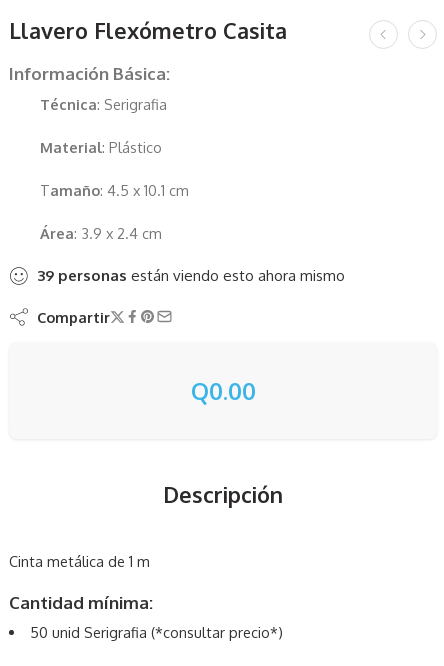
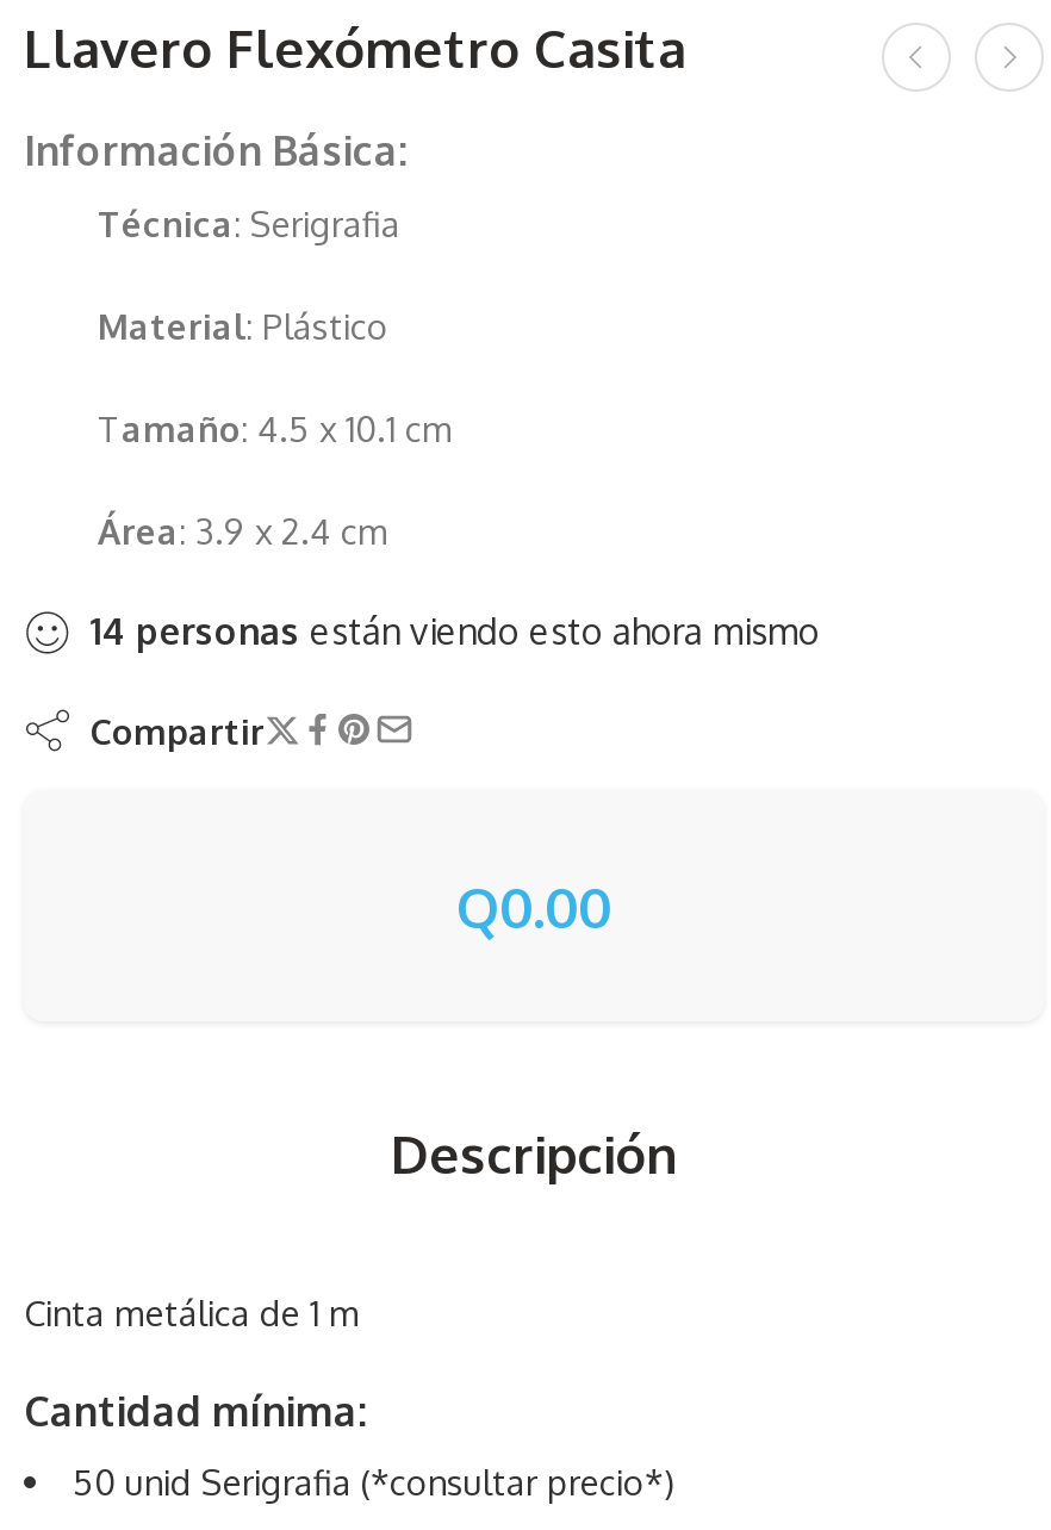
- 39 personas están viendo esto ahora mismo
+ 14 personas están viendo esto ahora mismo
